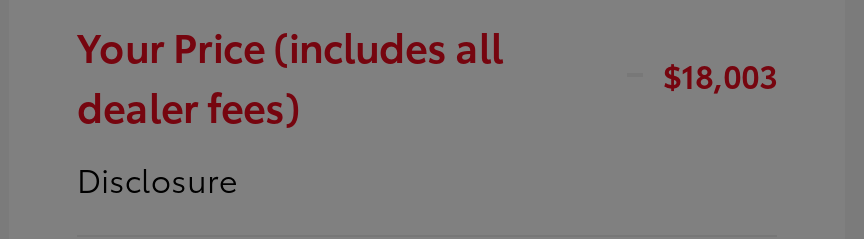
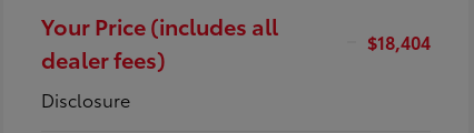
- $18,003
+ $18,404
